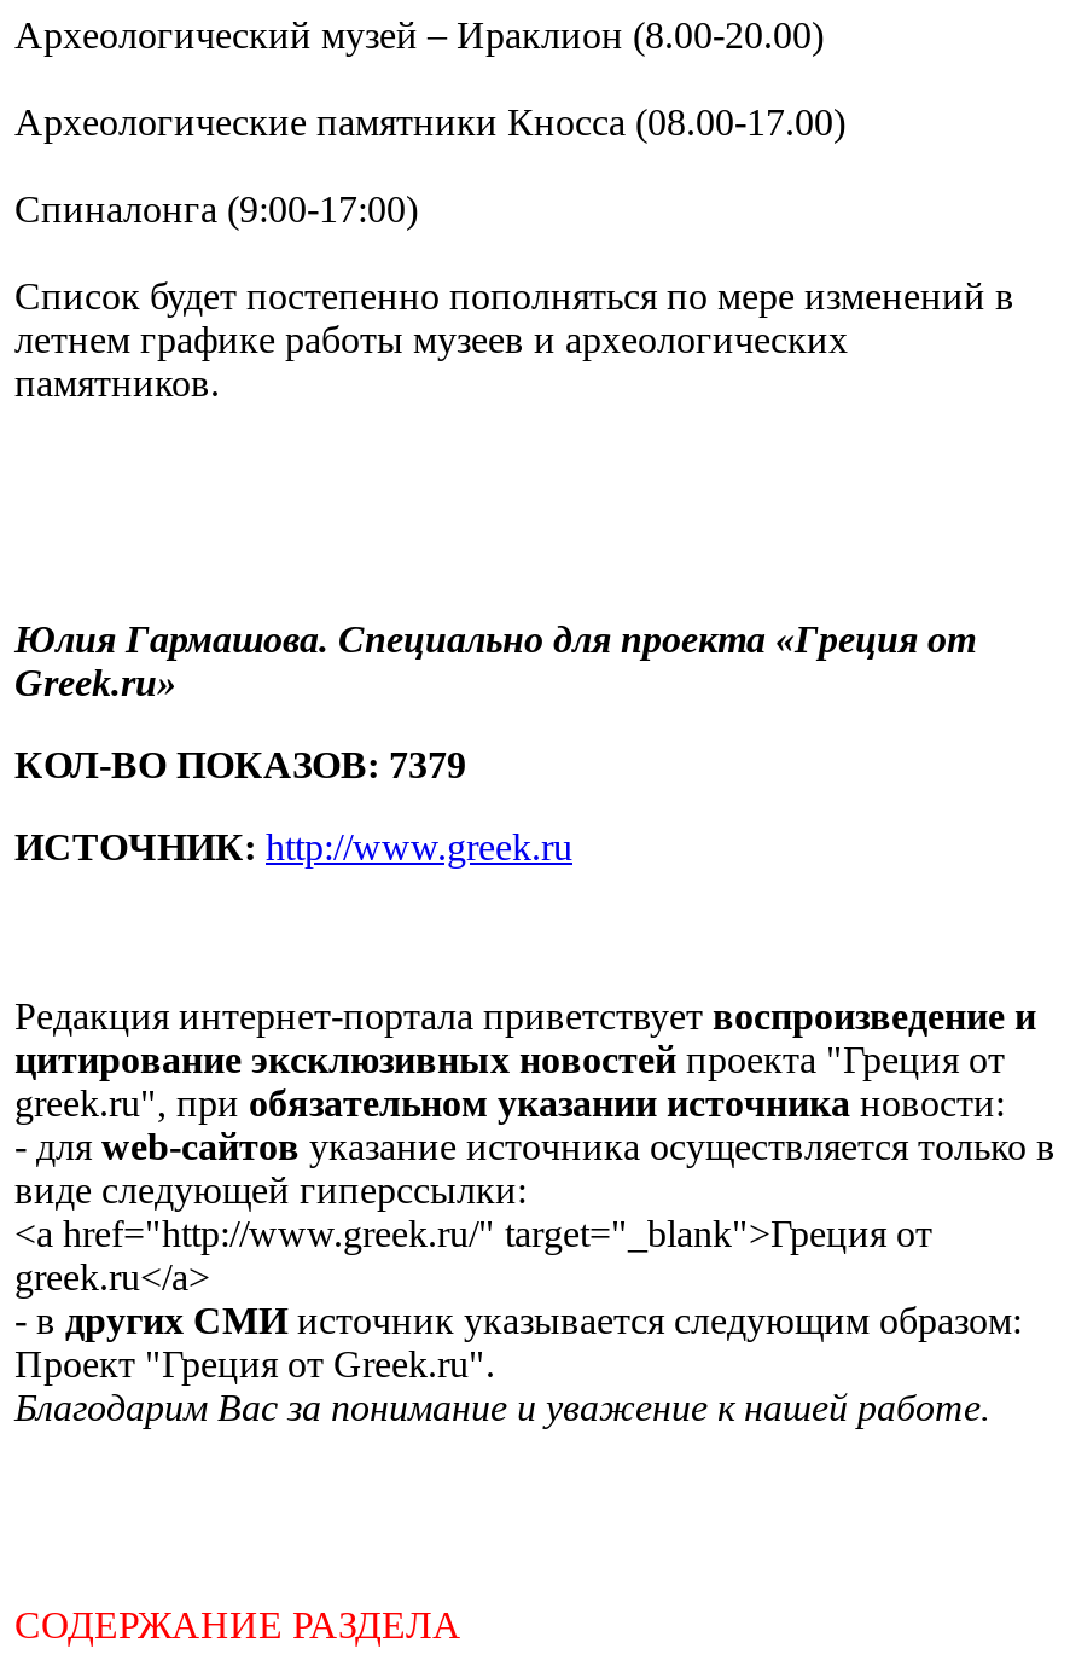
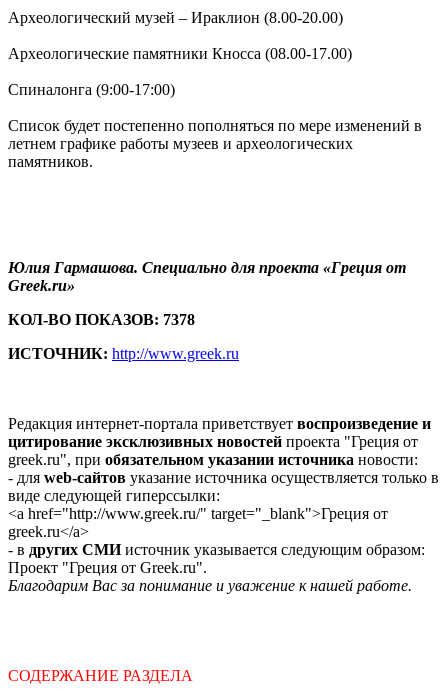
- КОЛ-ВО ПОКАЗОВ: 7379
+ КОЛ-ВО ПОКАЗОВ: 7378
